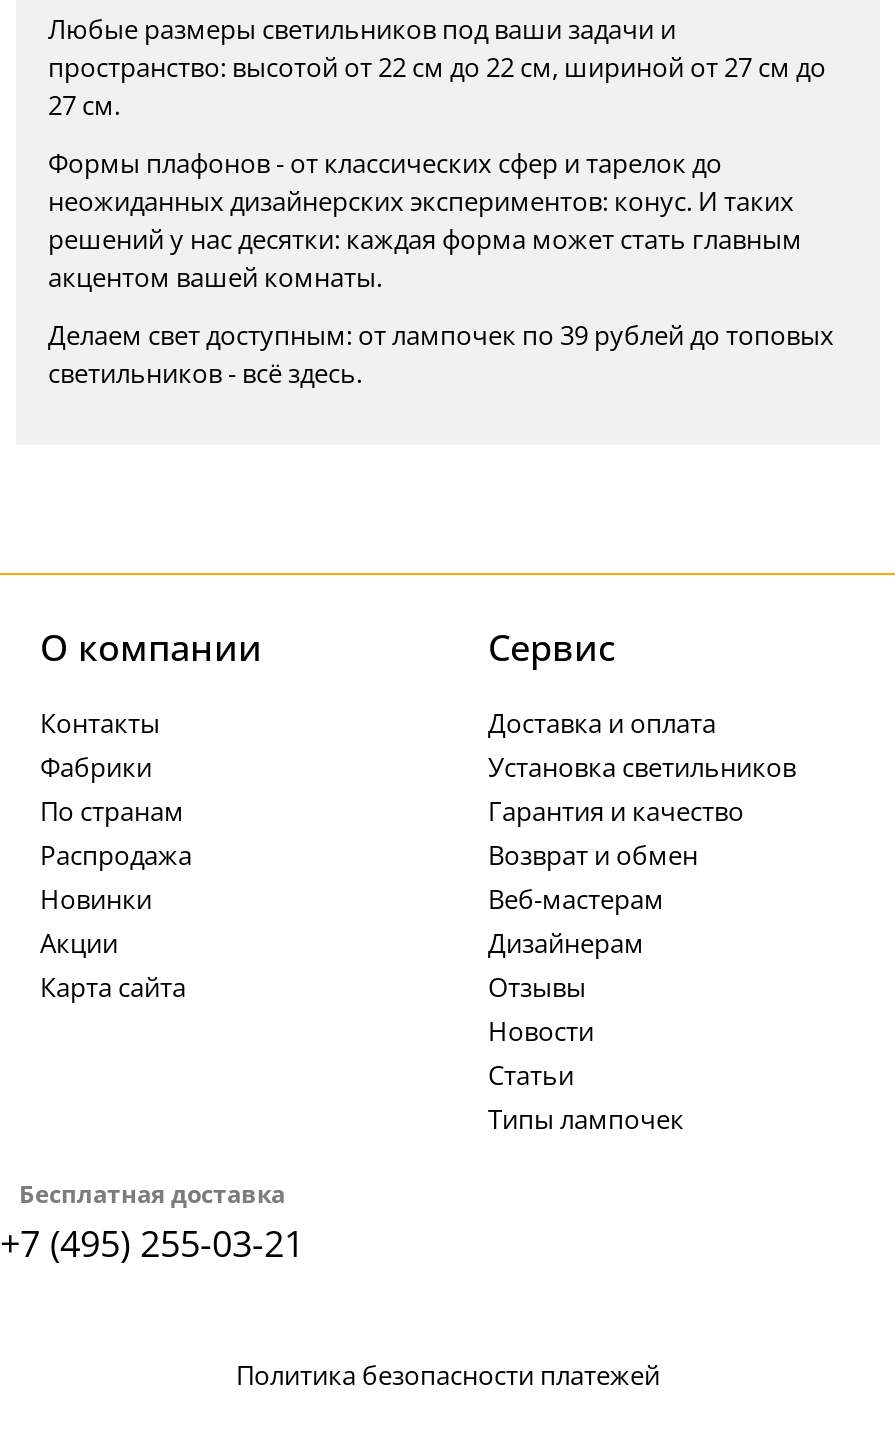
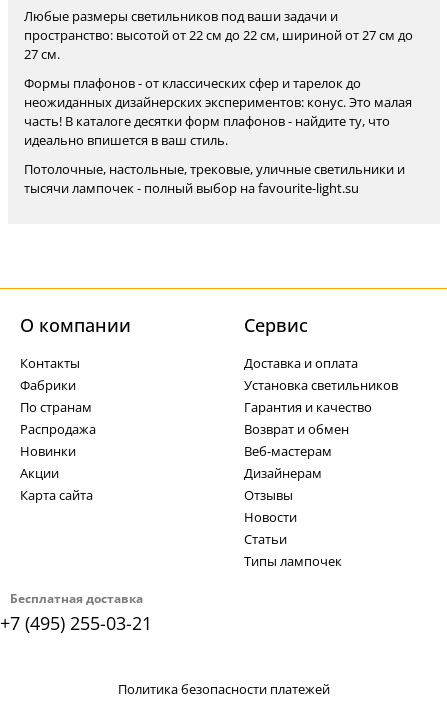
- неожиданных дизайнерских экспериментов: конус. И таких
- решений у нас десятки: каждая форма может стать главным
- акцентом вашей комнаты.
+ неожиданных дизайнерских экспериментов: конус. Это малая
+ часть! В каталоге десятки форм плафонов - найдите ту, что
+ идеально впишется в ваш стиль.

- Делаем свет доступным: от лампочек по 39 рублей до топовых
- светильников - всё здесь.
+ Потолочные, настольные, трековые, уличные светильники и
+ тысячи лампочек - полный выбор на favourite-light.su
